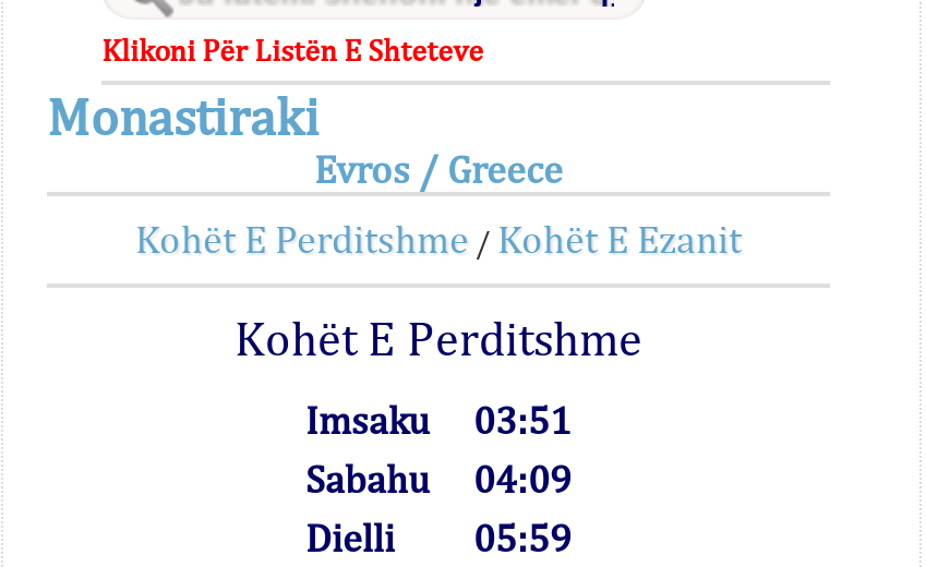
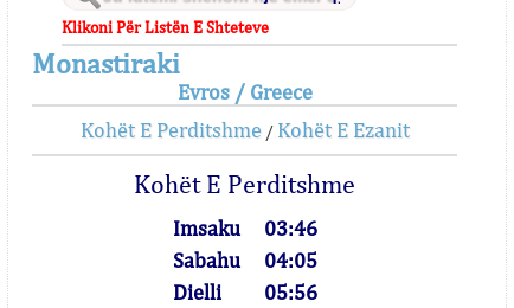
- Imsaku 03:51
+ Imsaku 03:46

- Sabahu 04:09
+ Sabahu 04:05

- Dielli 05:59
+ Dielli 05:56
